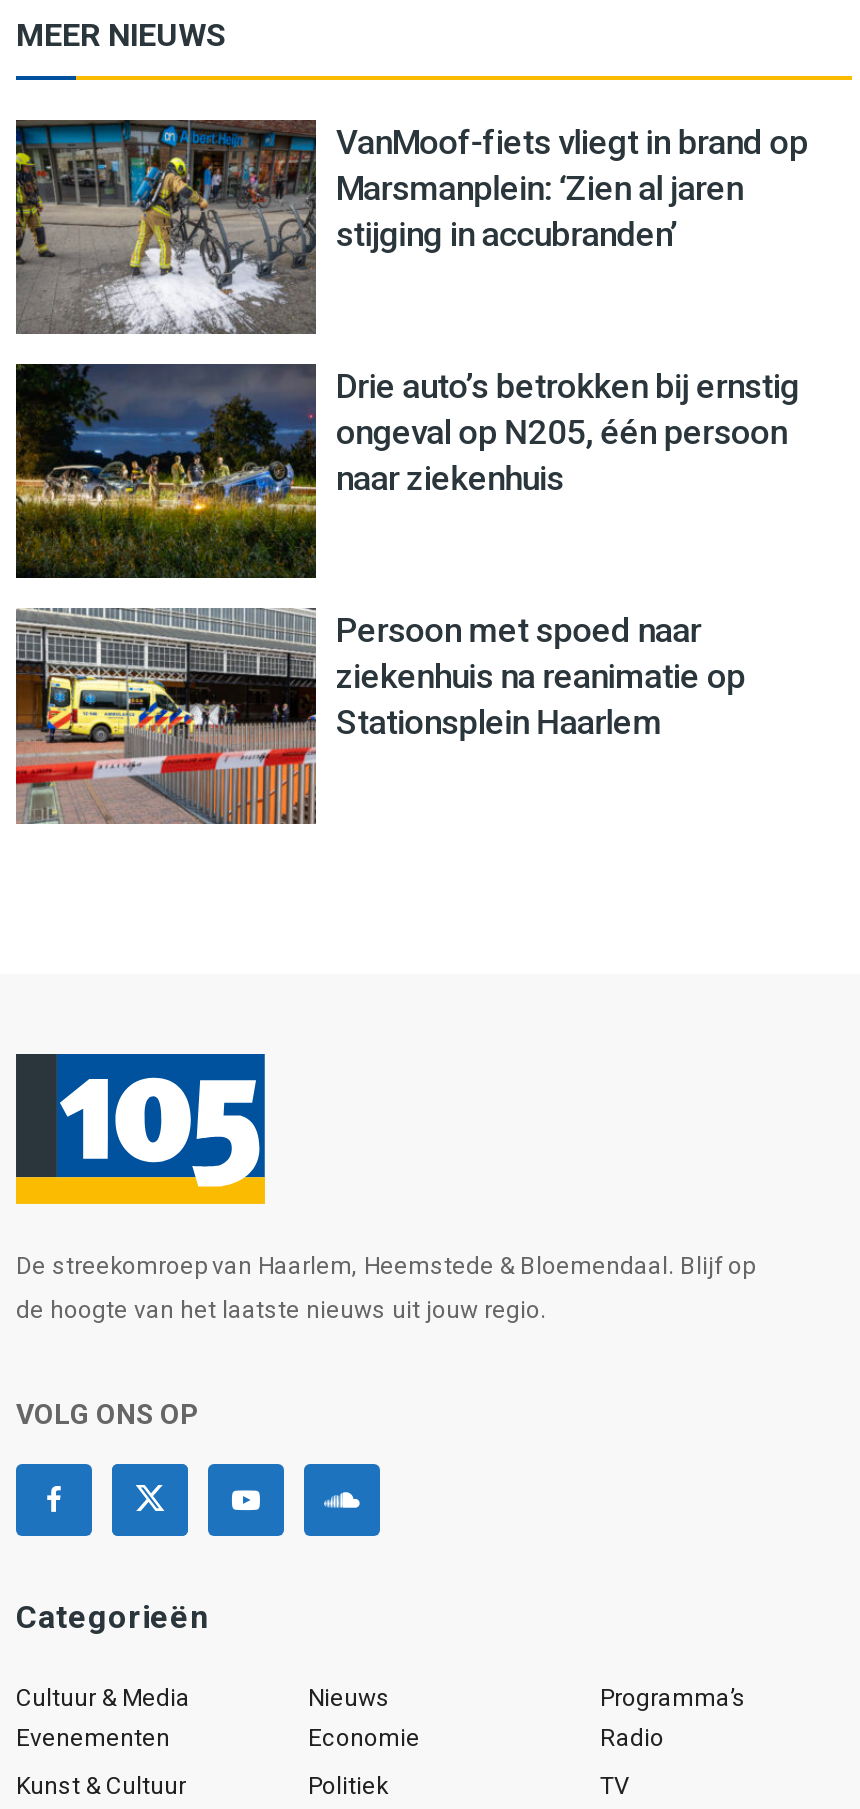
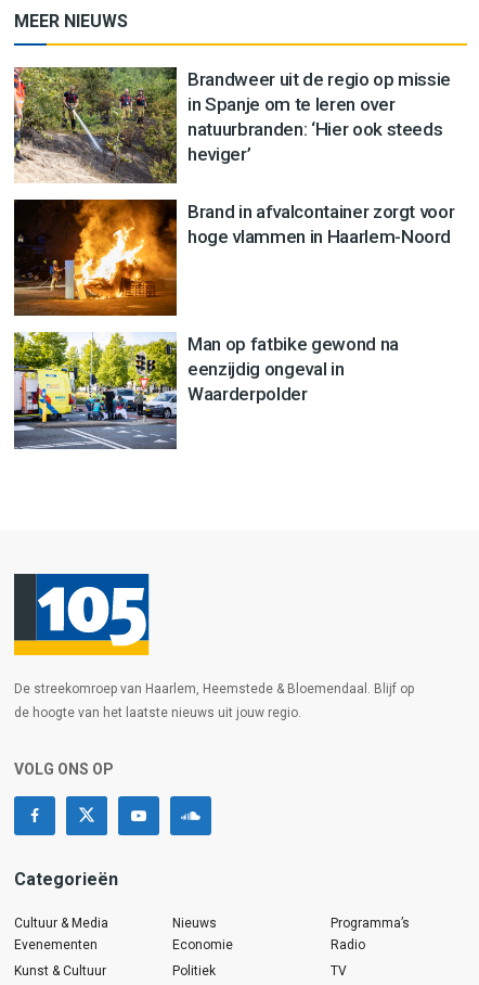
- [image]
- VanMoof-fiets vliegt in brand op
- Marsmanplein: ‘Zien al jaren
- stijging in accubranden’
+ [image]
+ Brandweer uit de regio op missie
+ in Spanje om te leren over
+ natuurbranden: ‘Hier ook steeds
+ heviger’

- [image]
- Drie auto’s betrokken bij ernstig
- ongeval op N205, één persoon
- naar ziekenhuis
+ [image]
+ Brand in afvalcontainer zorgt voor
+ hoge vlammen in Haarlem-Noord

- [image]
- Persoon met spoed naar
- ziekenhuis na reanimatie op
- Stationsplein Haarlem
+ [image]
+ Man op fatbike gewond na
+ eenzijdig ongeval in
+ Waarderpolder
